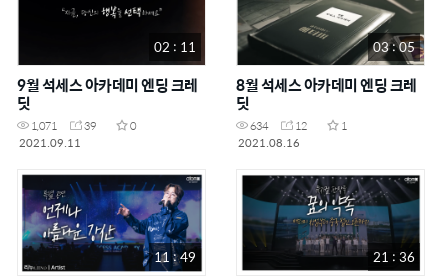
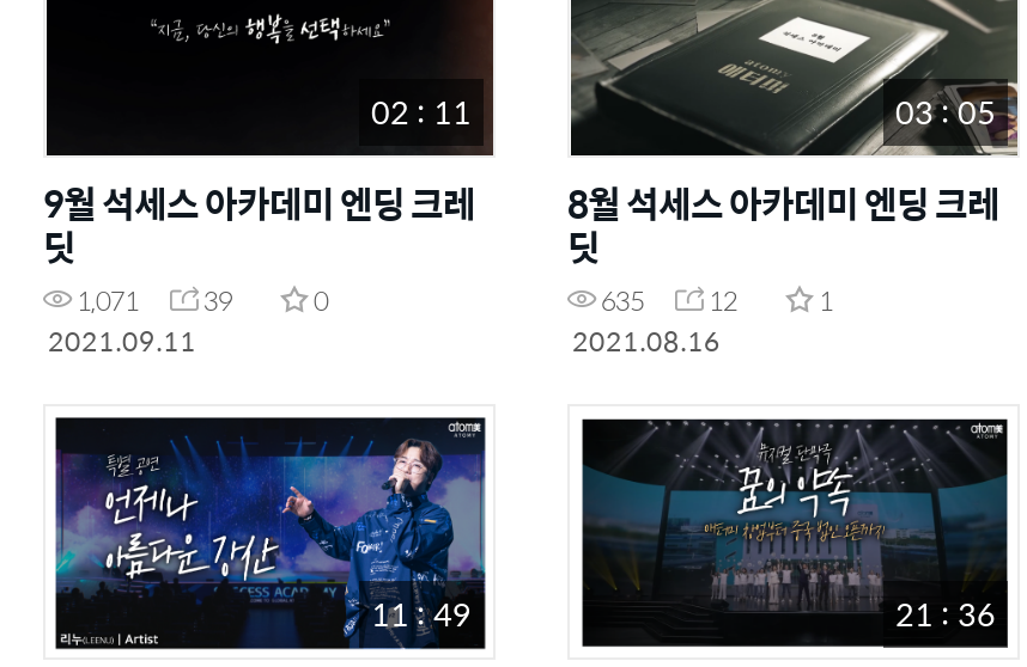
- 634 12 1
+ 635 12 1
